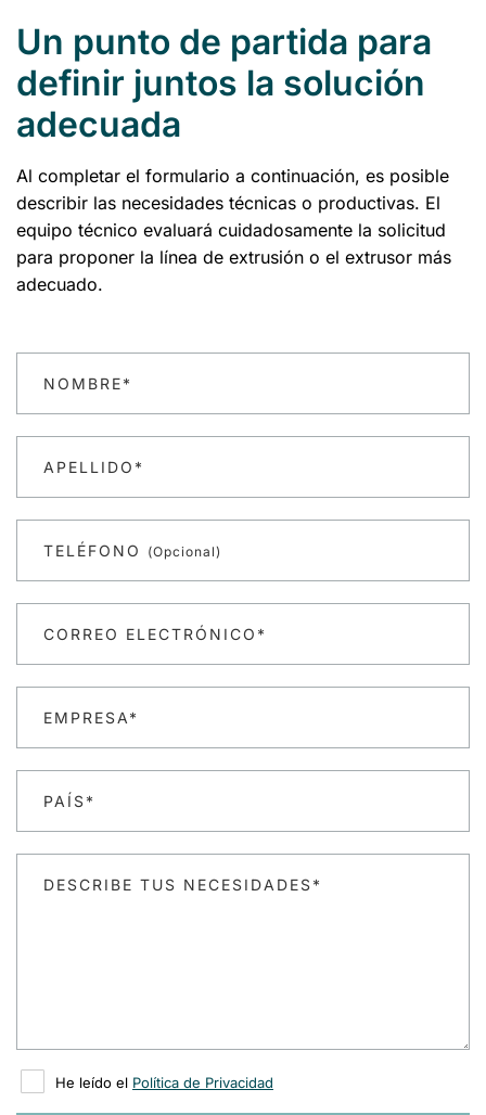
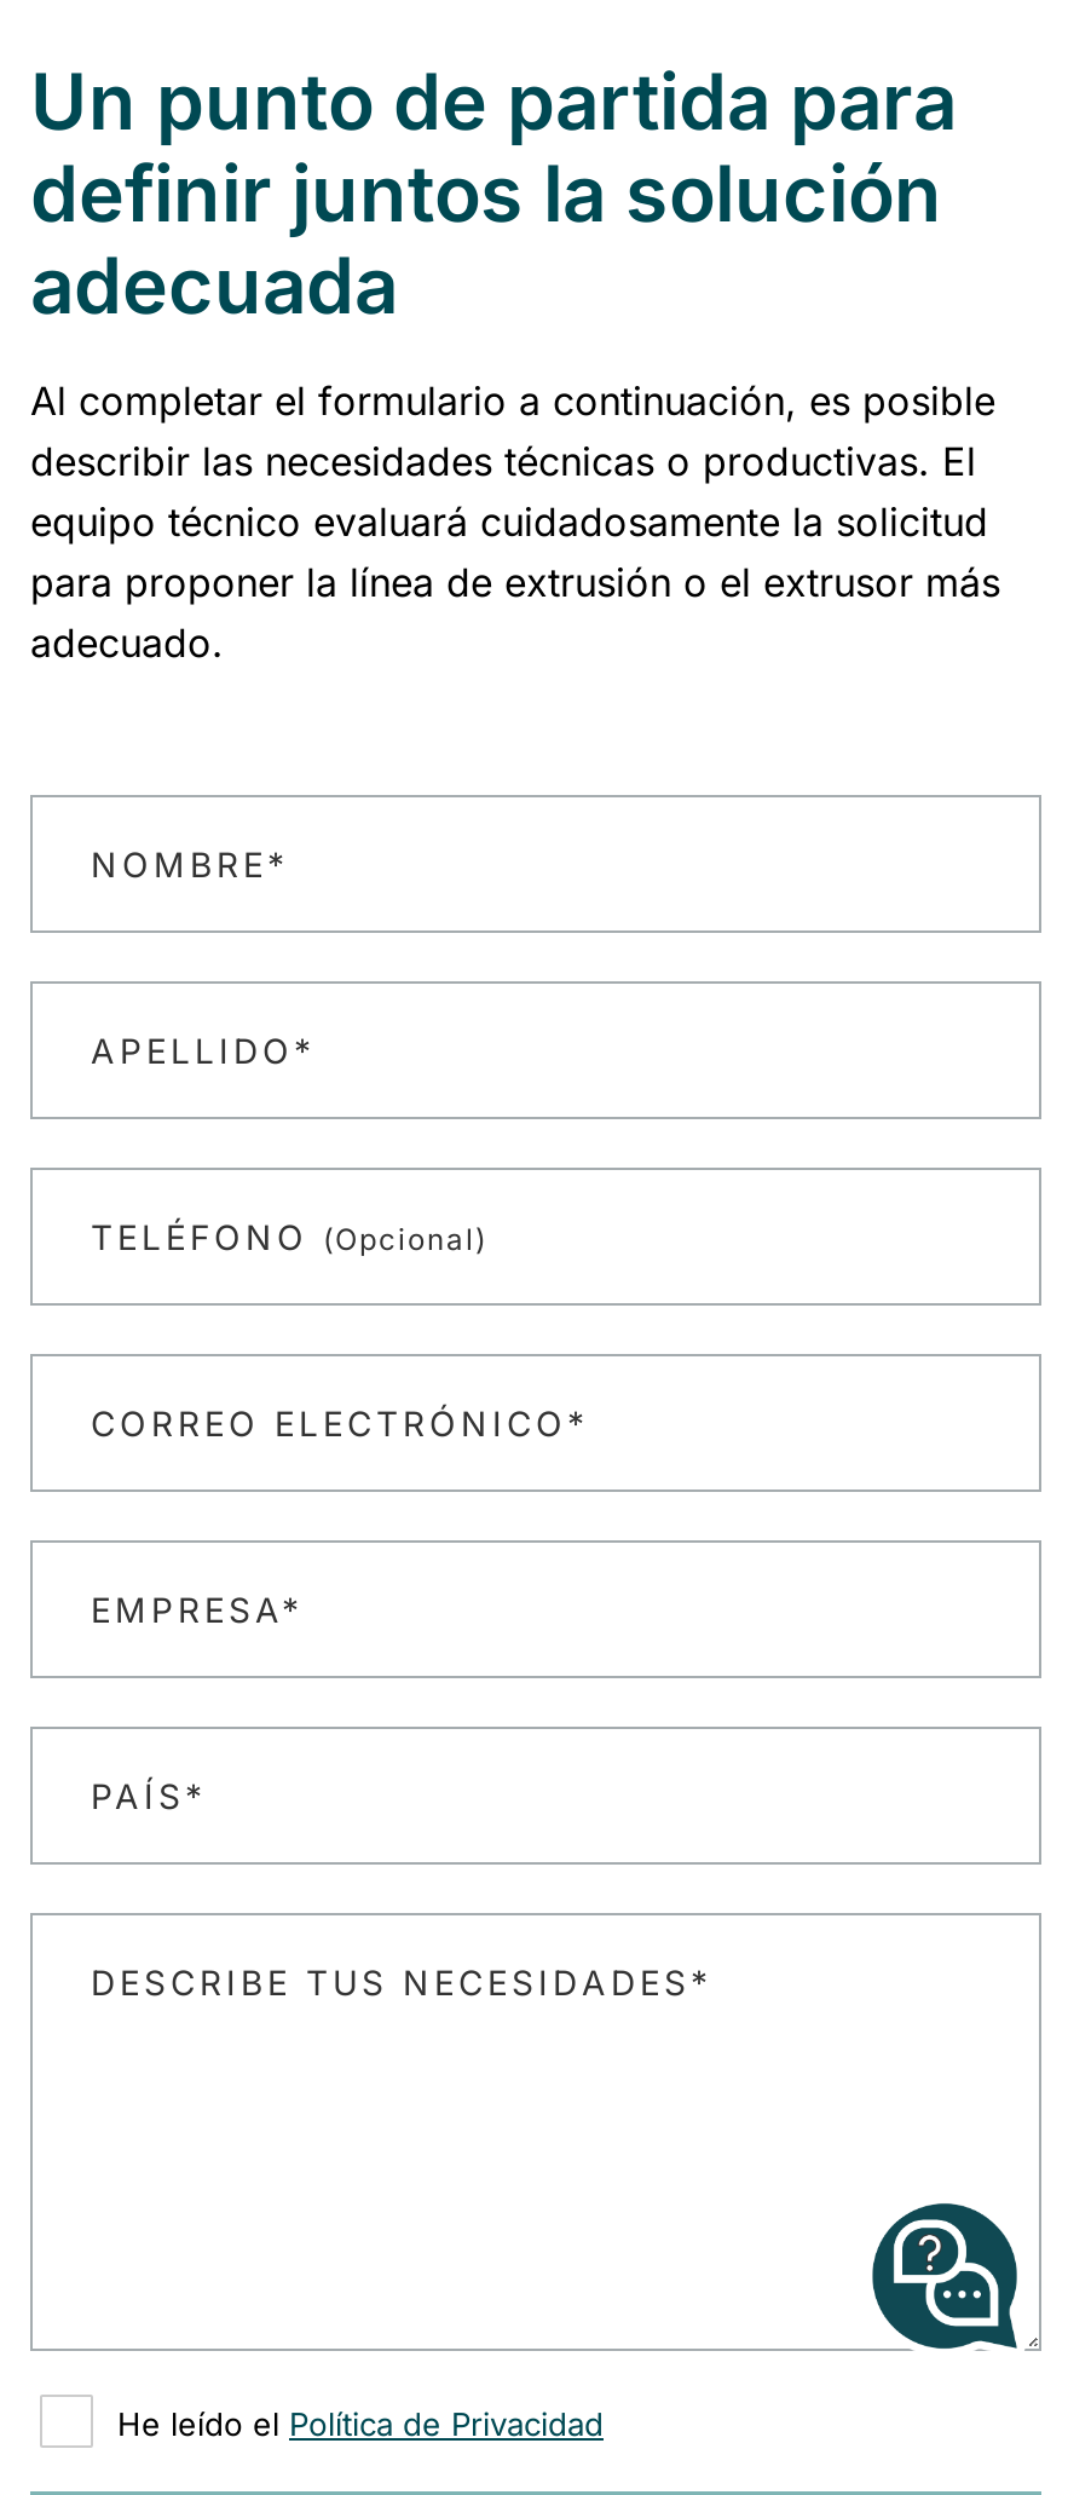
+ [image]
